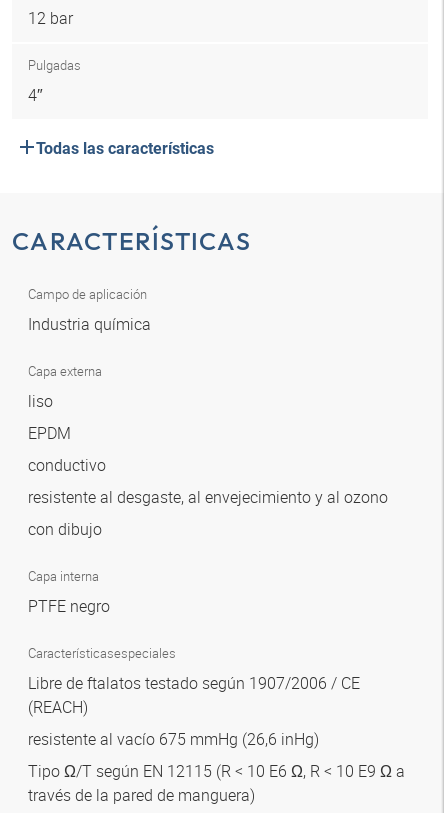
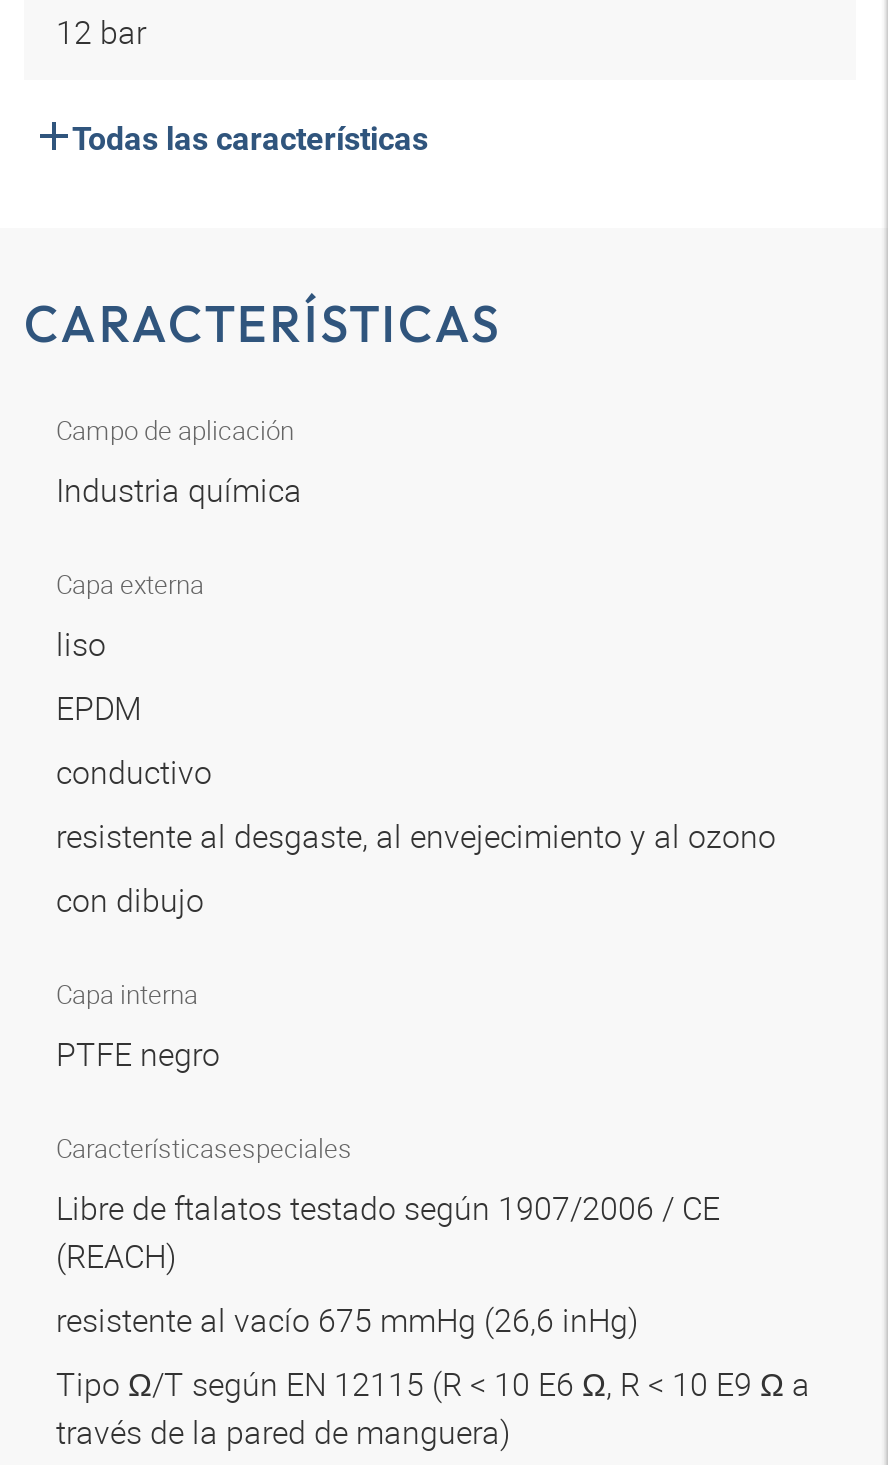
- Pulgadas
- 4″
